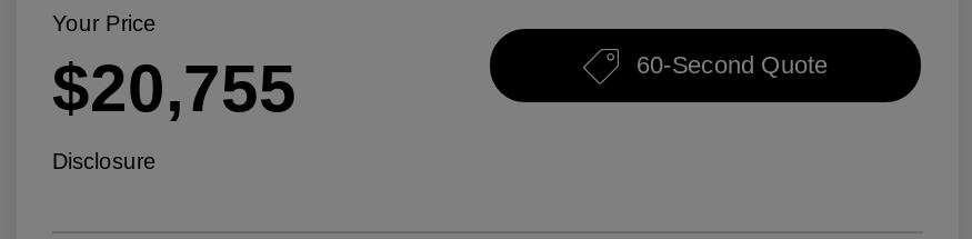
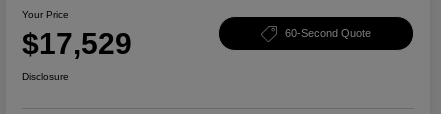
- $20,755
+ $17,529
